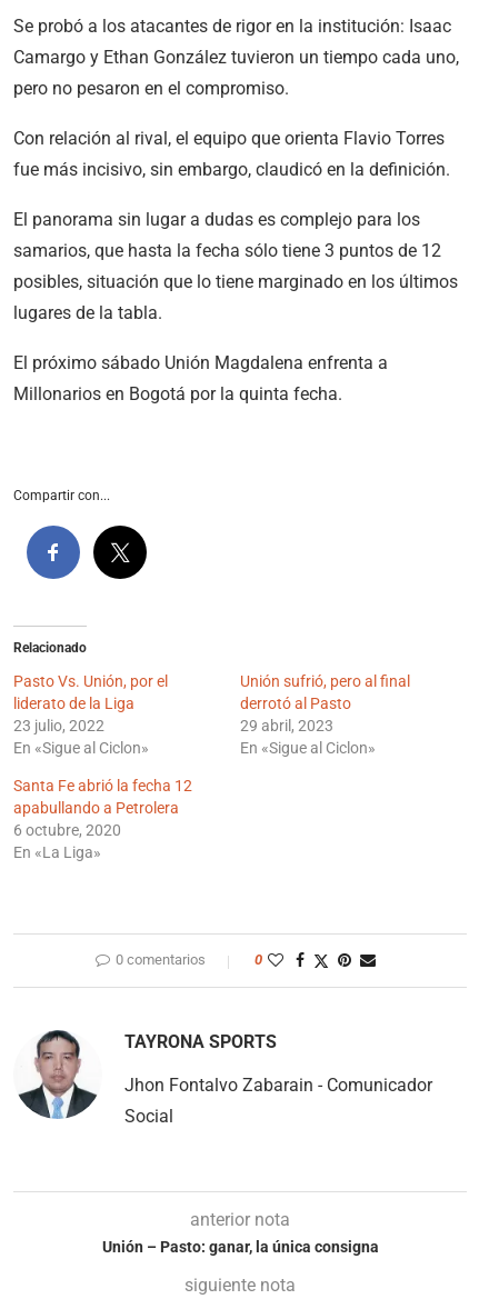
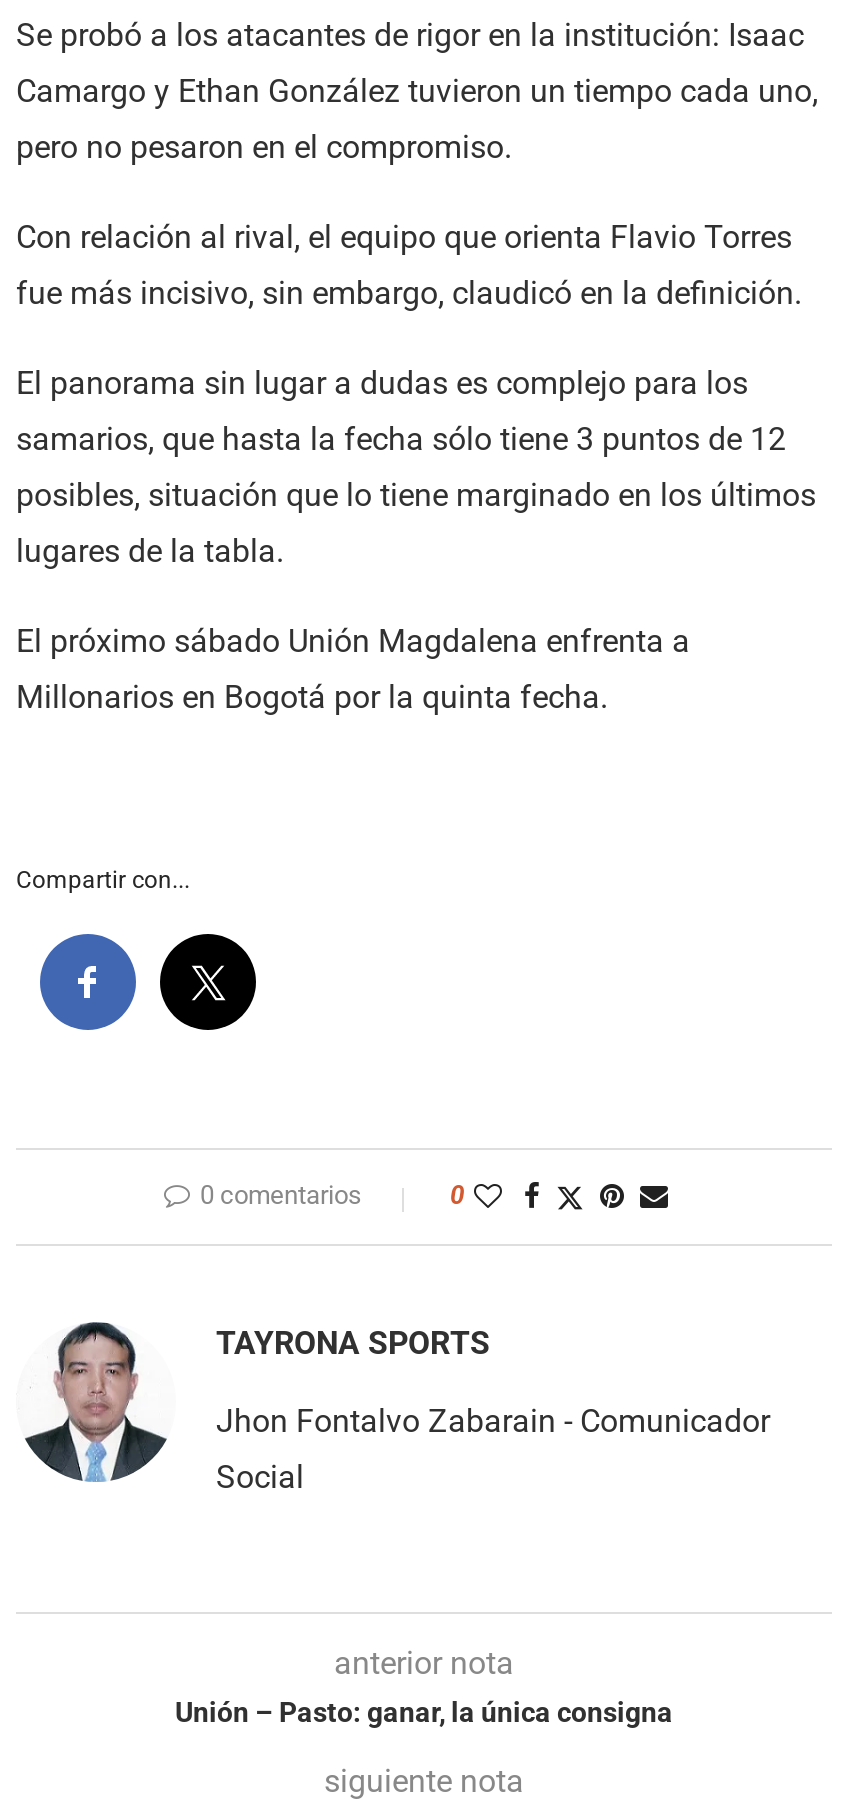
- Relacionado
- Pasto Vs. Unión, por el
- liderato de la Liga
- 23 julio, 2022
- En «Sigue al Ciclon»

- Unión sufrió, pero al final
- derrotó al Pasto
- 29 abril, 2023
- En «Sigue al Ciclon»
- Santa Fe abrió la fecha 12
- apabullando a Petrolera
- 6 octubre, 2020
- En «La Liga»
